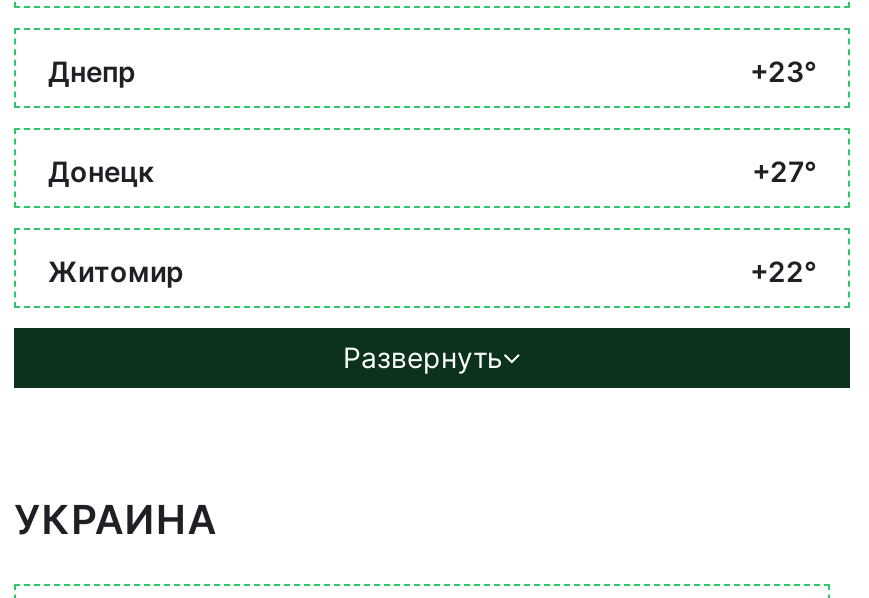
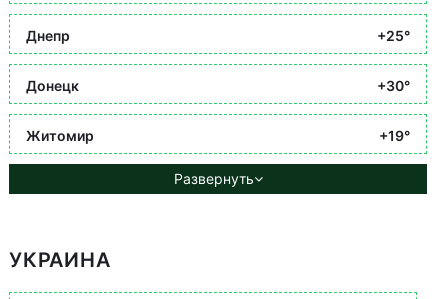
- +23°
+ +25°

- +27°
+ +30°

- +22°
+ +19°
